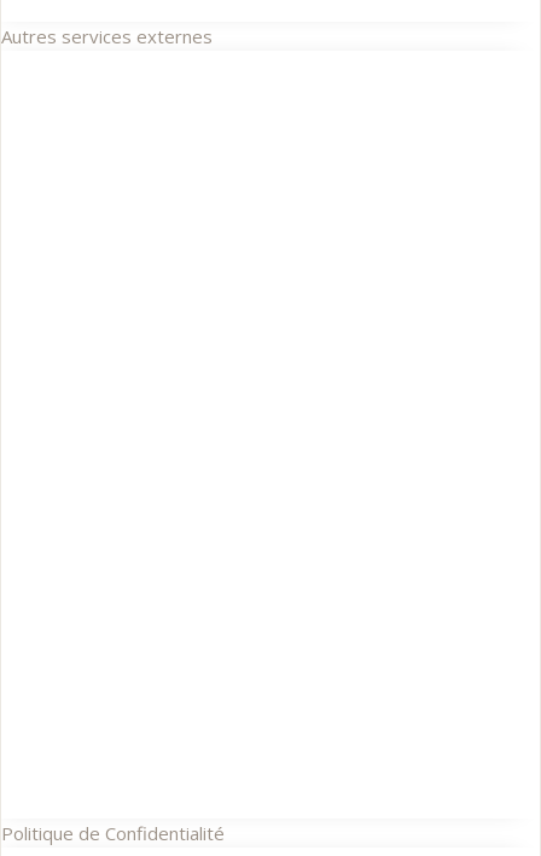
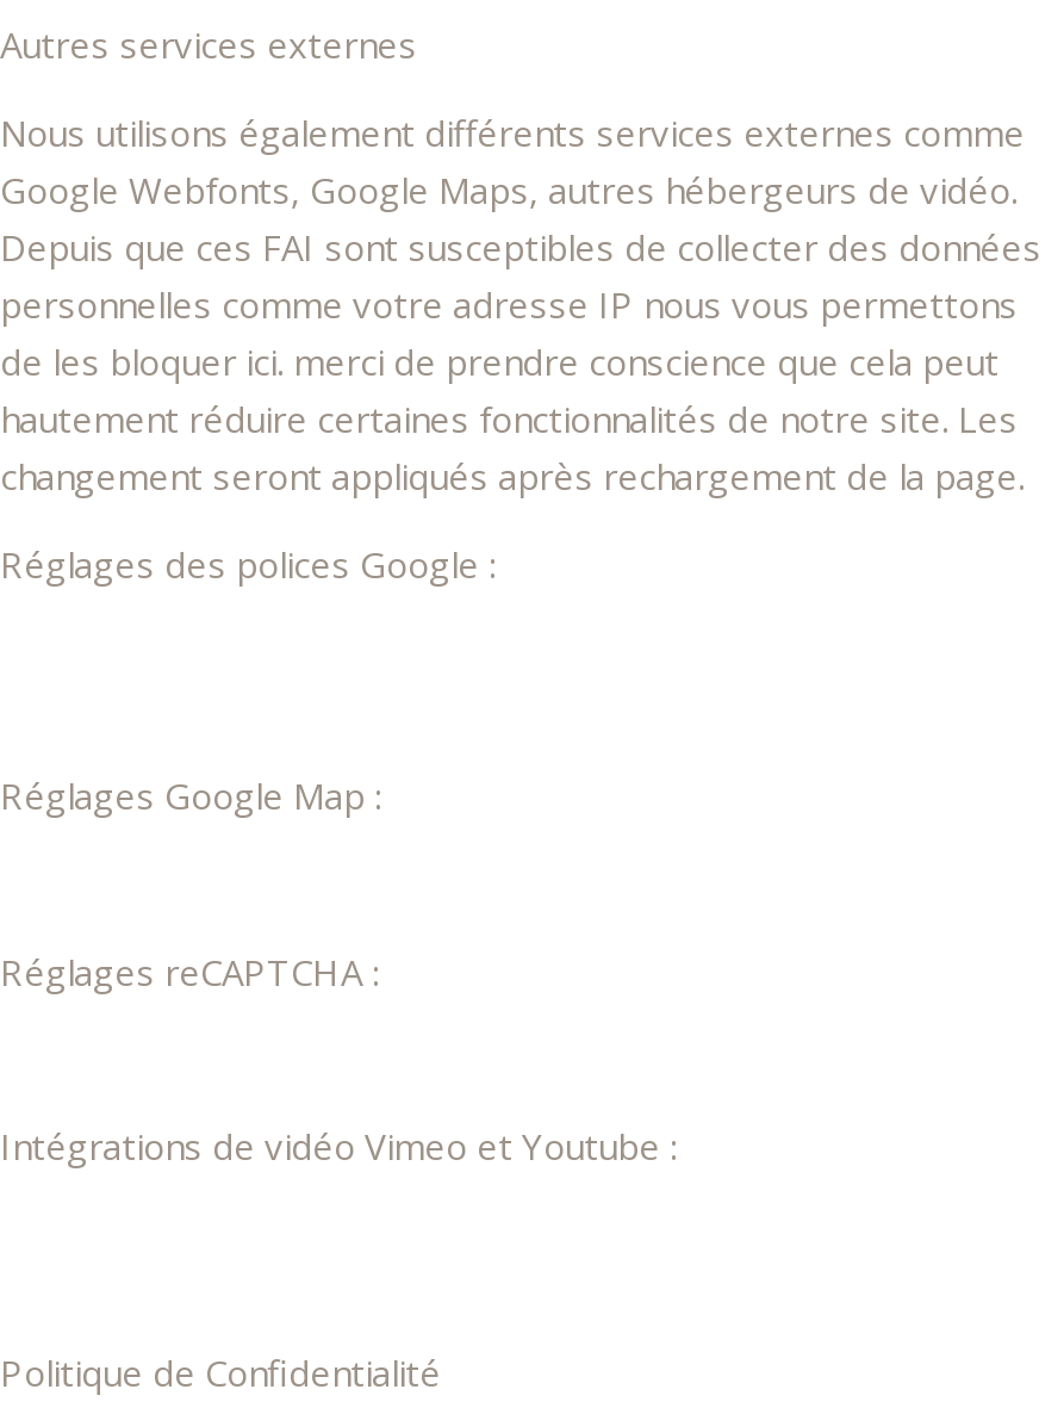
+ Nous utilisons également différents services externes comme
+ Google Webfonts, Google Maps, autres hébergeurs de vidéo.
+ Depuis que ces FAI sont susceptibles de collecter des données
+ personnelles comme votre adresse IP nous vous permettons
+ de les bloquer ici. merci de prendre conscience que cela peut
+ hautement réduire certaines fonctionnalités de notre site. Les
+ changement seront appliqués après rechargement de la page.
+ Réglages des polices Google :

+ Réglages Google Map :

+ Réglages reCAPTCHA :

+ Intégrations de vidéo Vimeo et Youtube :
